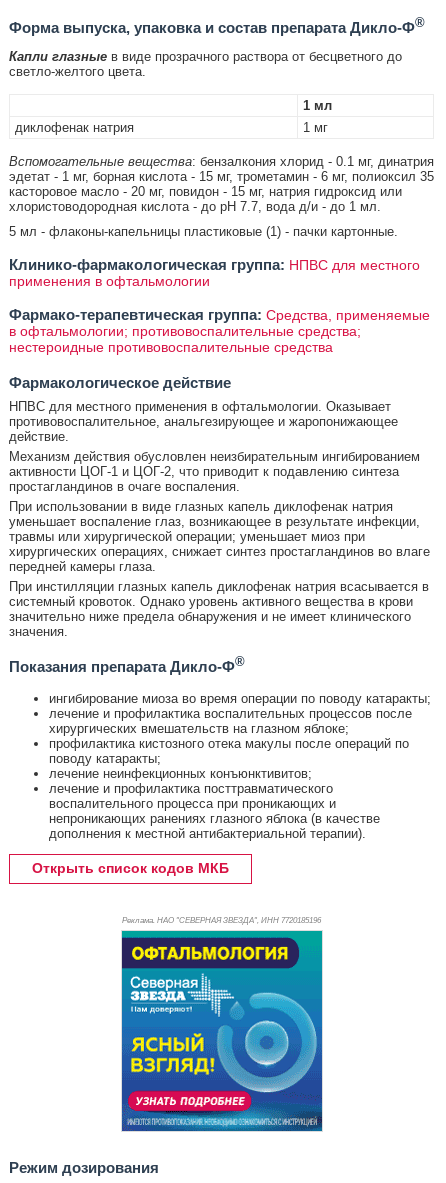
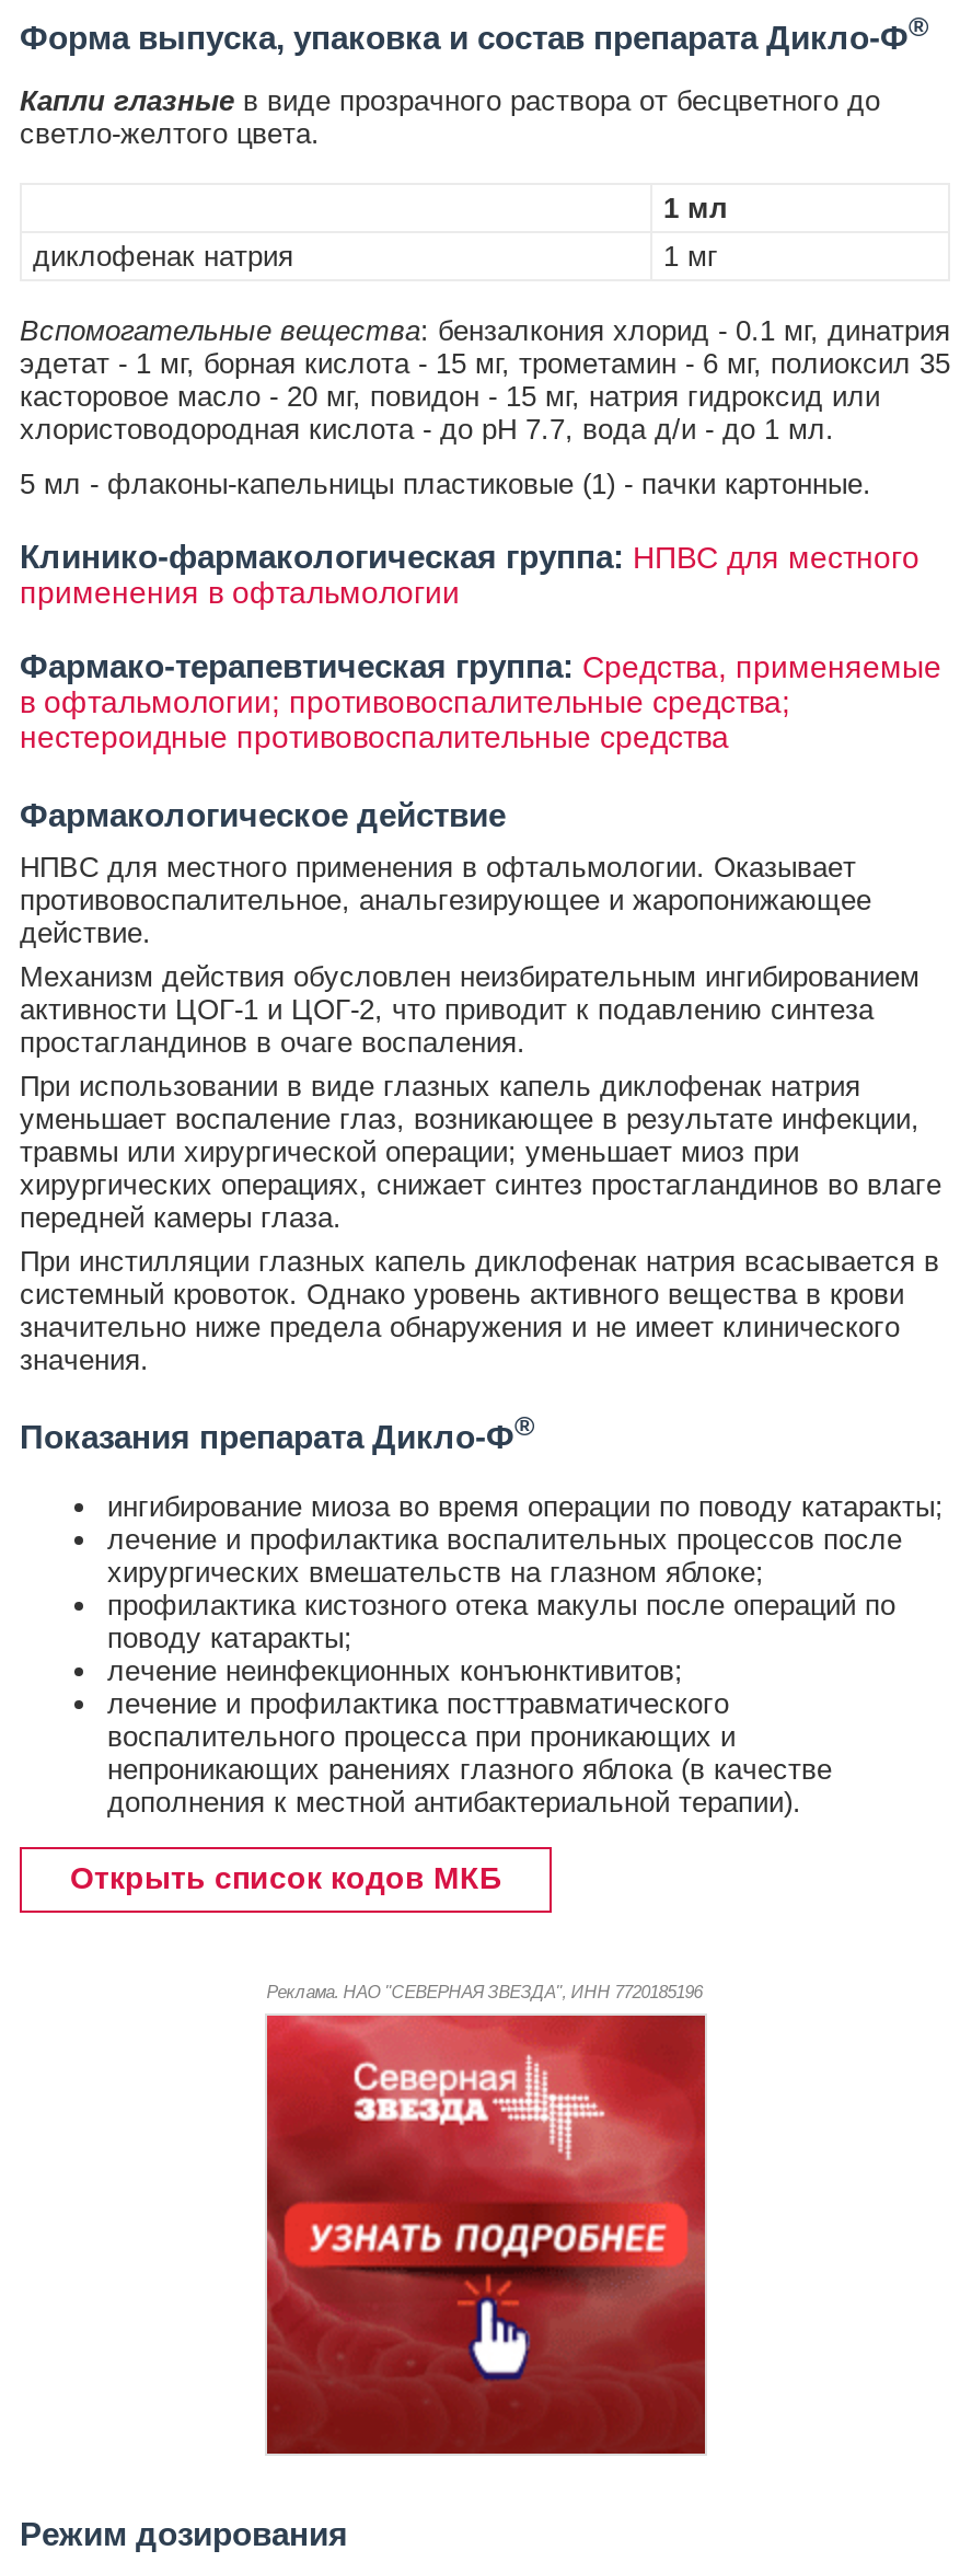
- [image]
+ [image]
